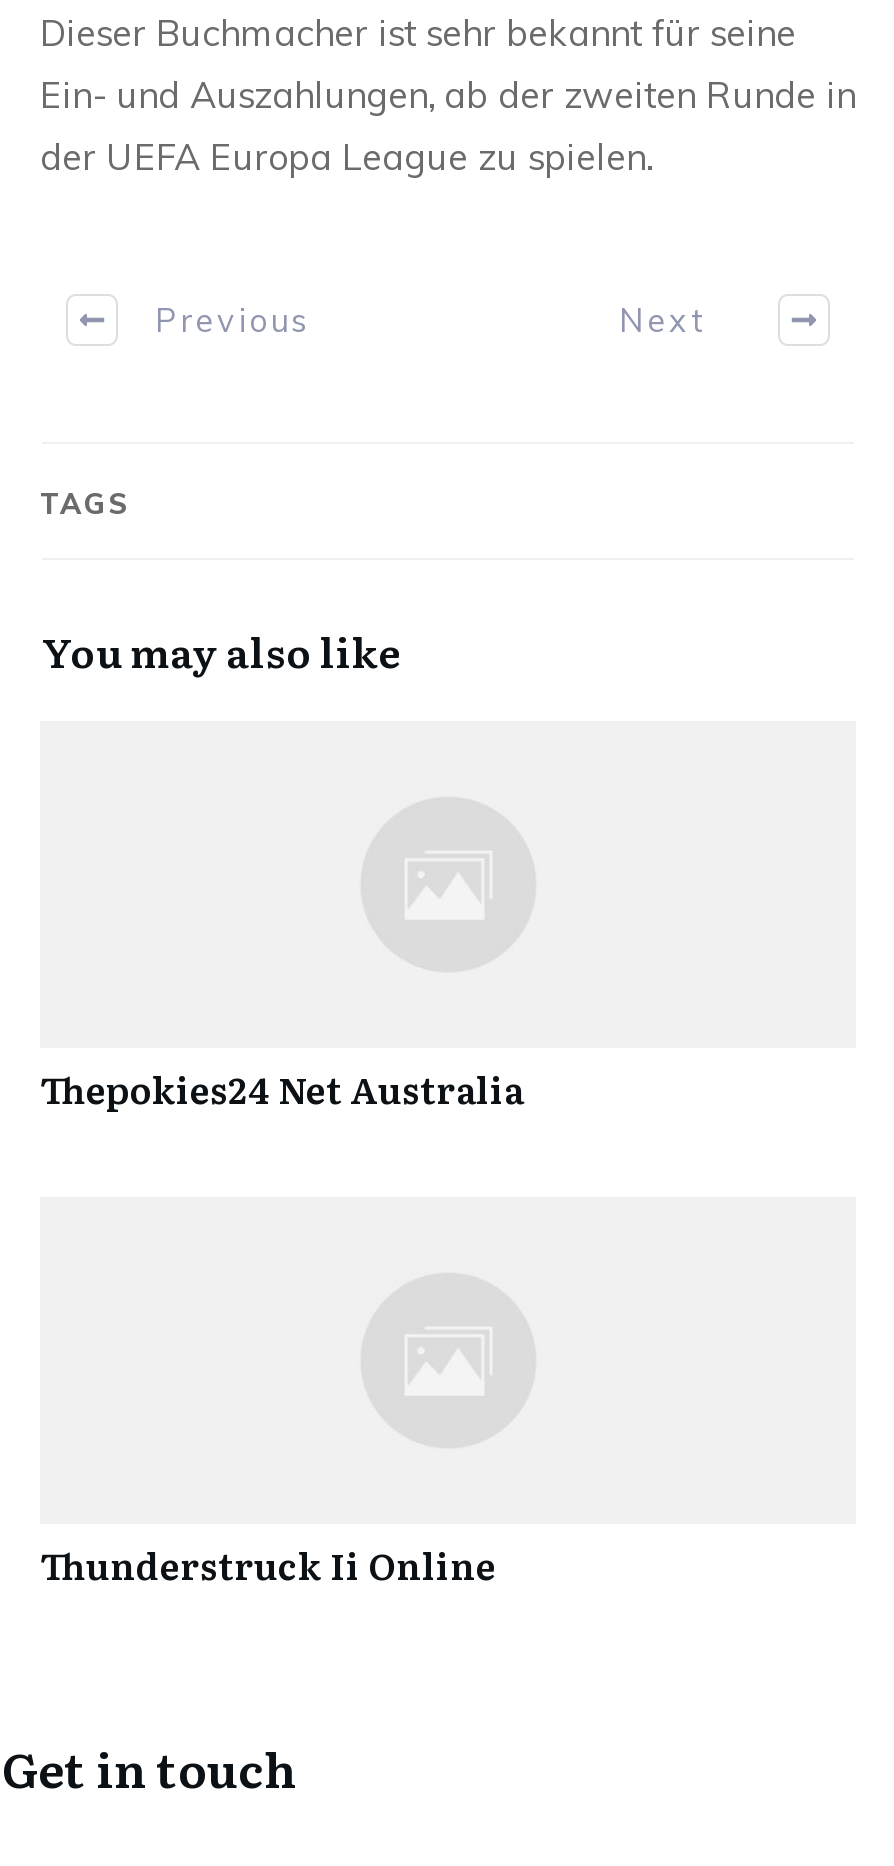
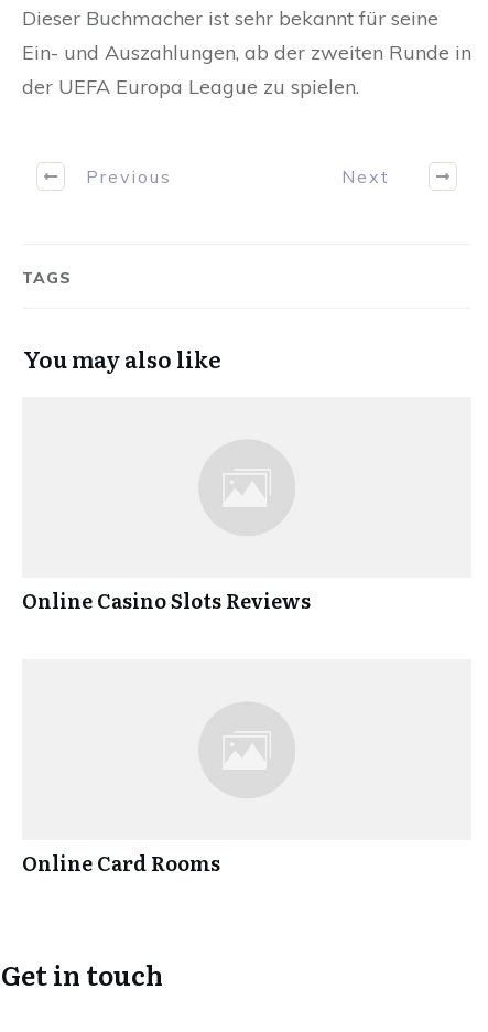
- Thepokies24 Net Australia
+ Online Casino Slots Reviews

- Thunderstruck Ii Online
+ Online Card Rooms
